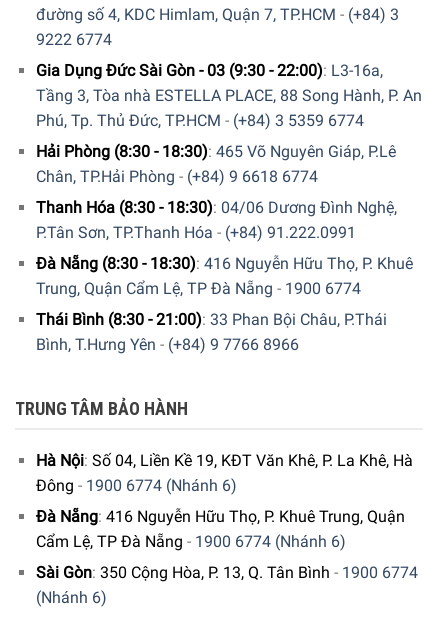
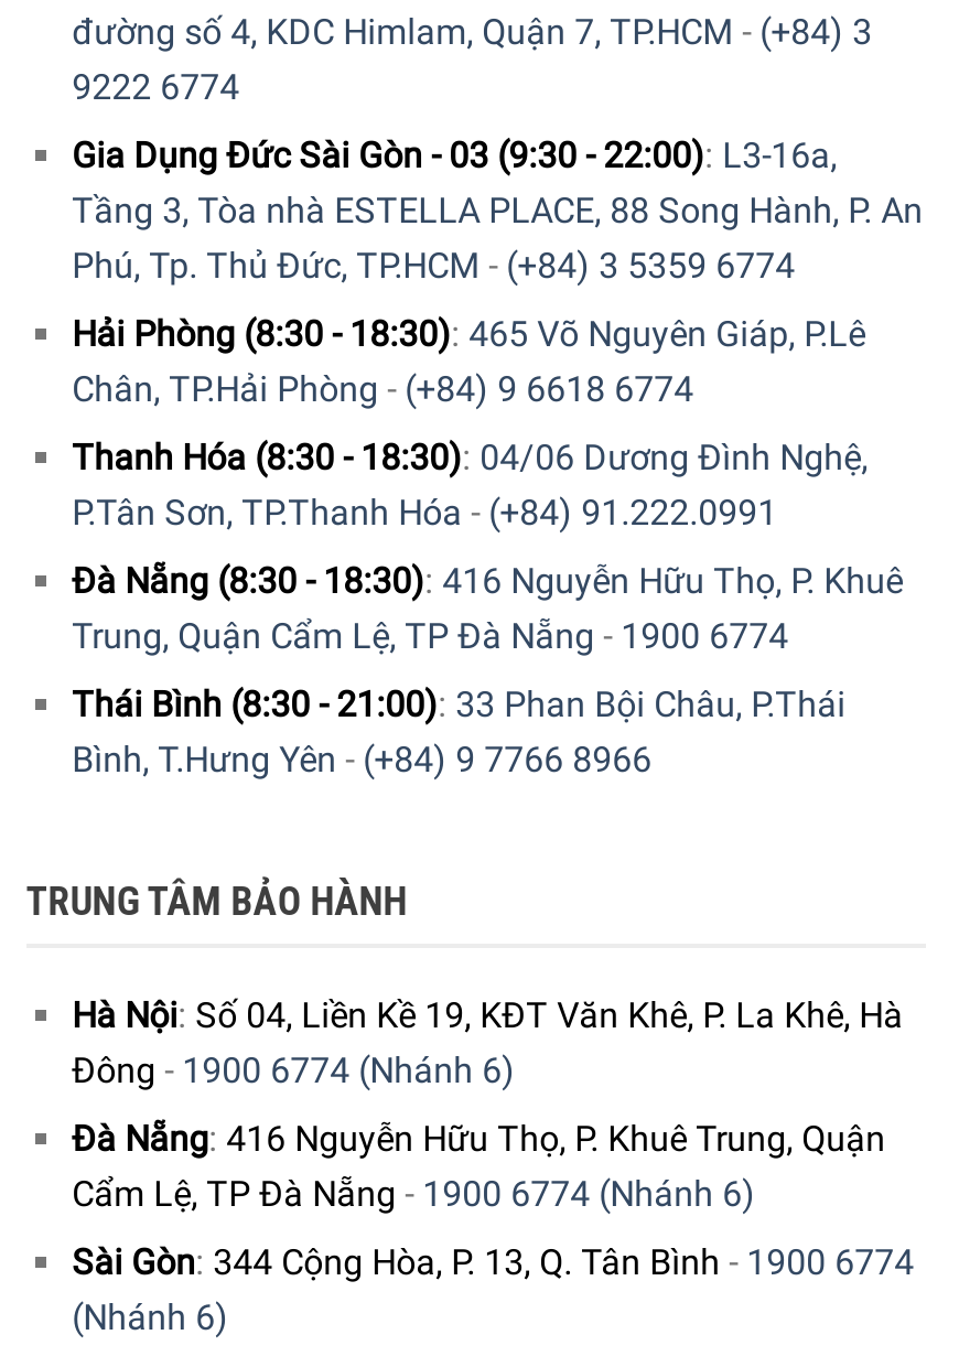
- Sài Gòn: 350 Cộng Hòa, P. 13, Q. Tân Bình - 1900 6774
+ Sài Gòn: 344 Cộng Hòa, P. 13, Q. Tân Bình - 1900 6774
